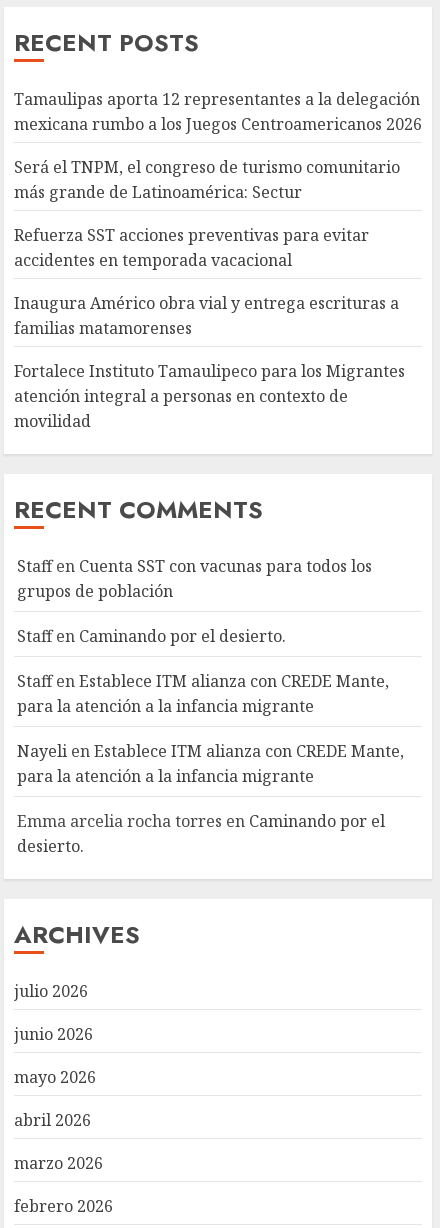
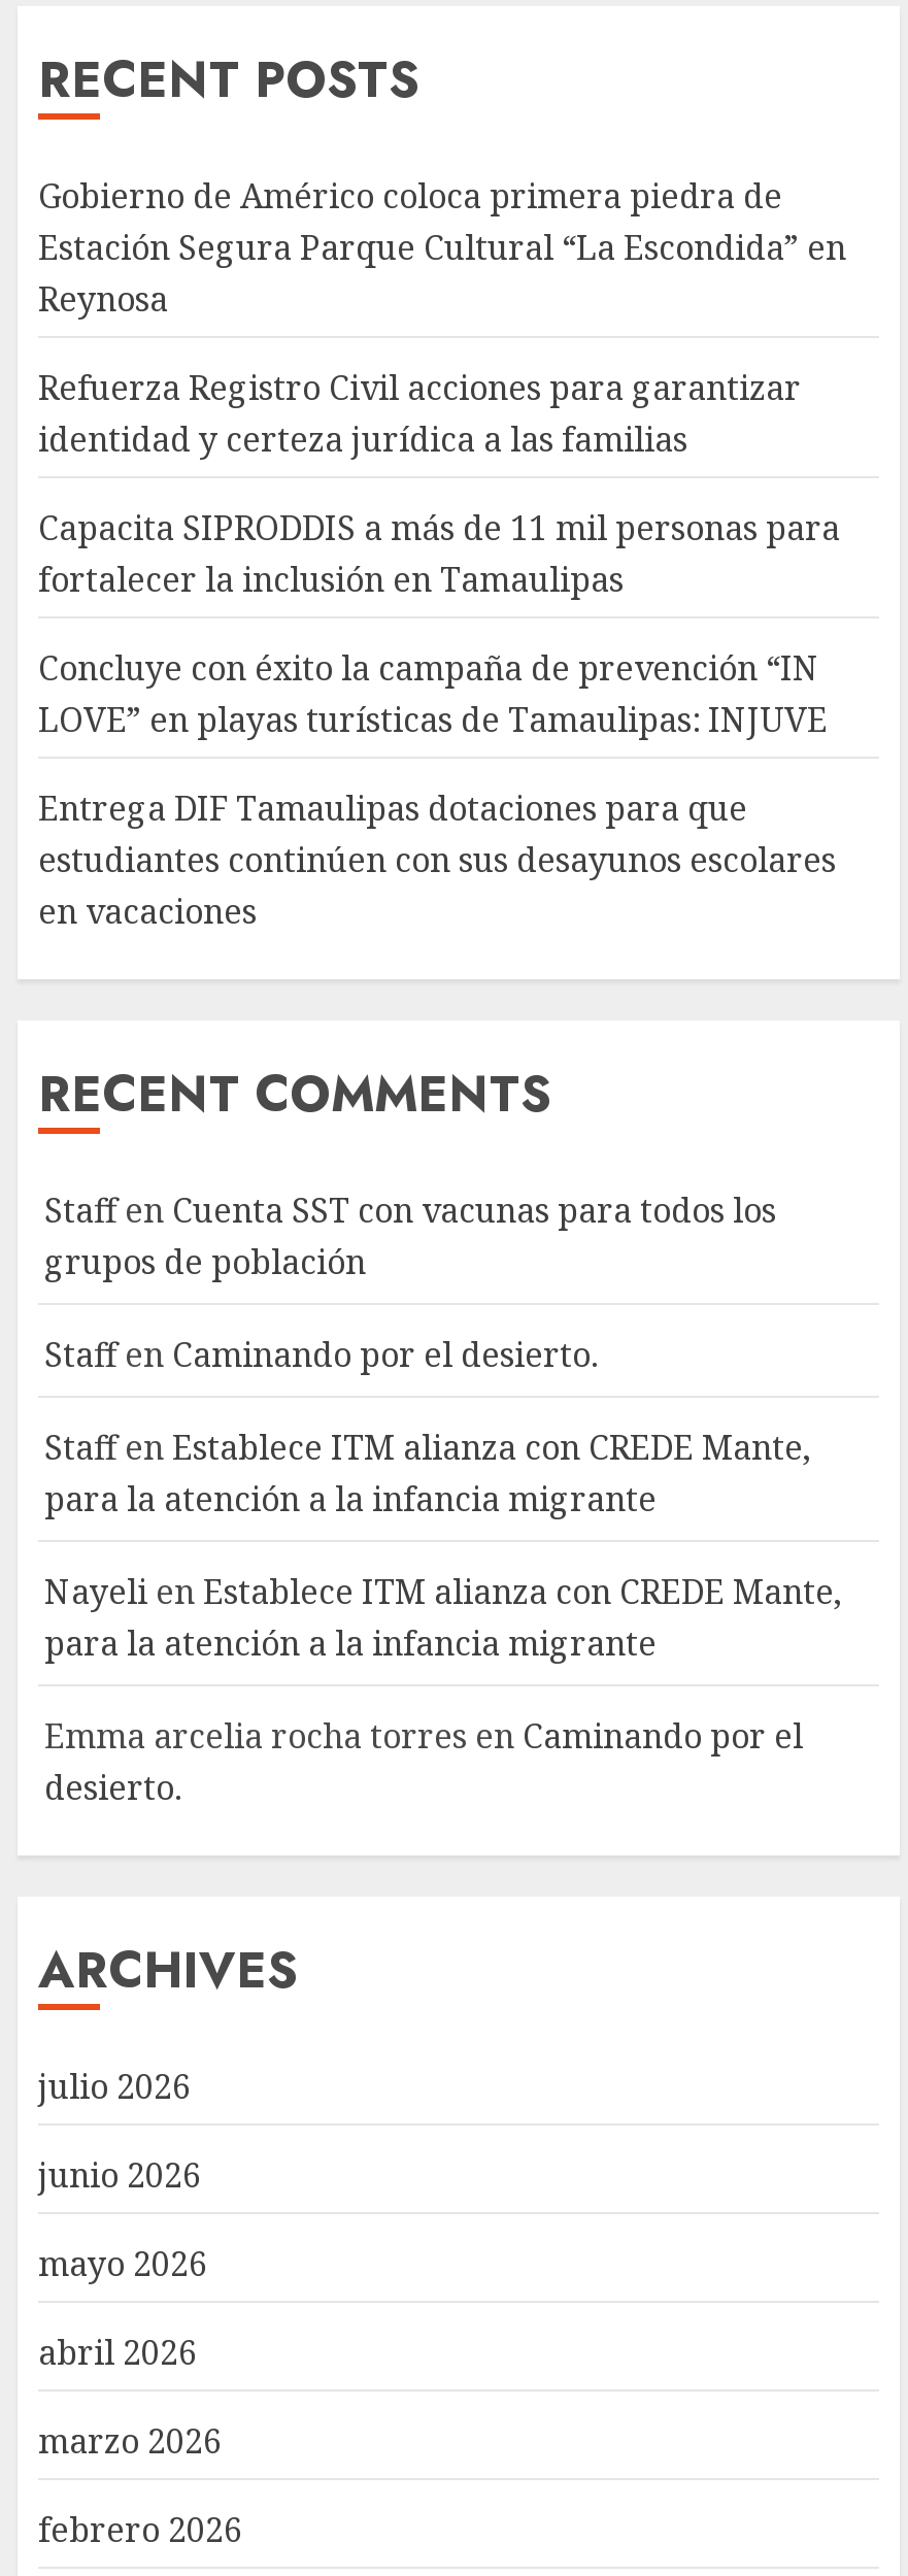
- Tamaulipas aporta 12 representantes a la delegación
- mexicana rumbo a los Juegos Centroamericanos 2026
+ Gobierno de Américo coloca primera piedra de
+ Estación Segura Parque Cultural “La Escondida” en
+ Reynosa

- Será el TNPM, el congreso de turismo comunitario
- más grande de Latinoamérica: Sectur
+ Refuerza Registro Civil acciones para garantizar
+ identidad y certeza jurídica a las familias

- Refuerza SST acciones preventivas para evitar
- accidentes en temporada vacacional
+ Capacita SIPRODDIS a más de 11 mil personas para
+ fortalecer la inclusión en Tamaulipas

- Inaugura Américo obra vial y entrega escrituras a
- familias matamorenses
+ Concluye con éxito la campaña de prevención “IN
+ LOVE” en playas turísticas de Tamaulipas: INJUVE

- Fortalece Instituto Tamaulipeco para los Migrantes
- atención integral a personas en contexto de
- movilidad
+ Entrega DIF Tamaulipas dotaciones para que
+ estudiantes continúen con sus desayunos escolares
+ en vacaciones
